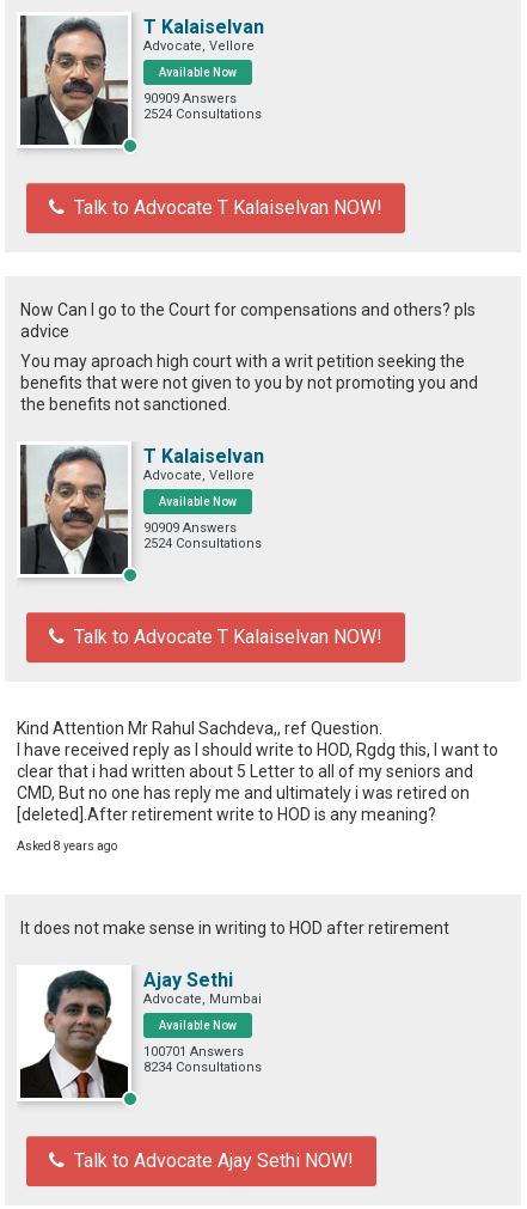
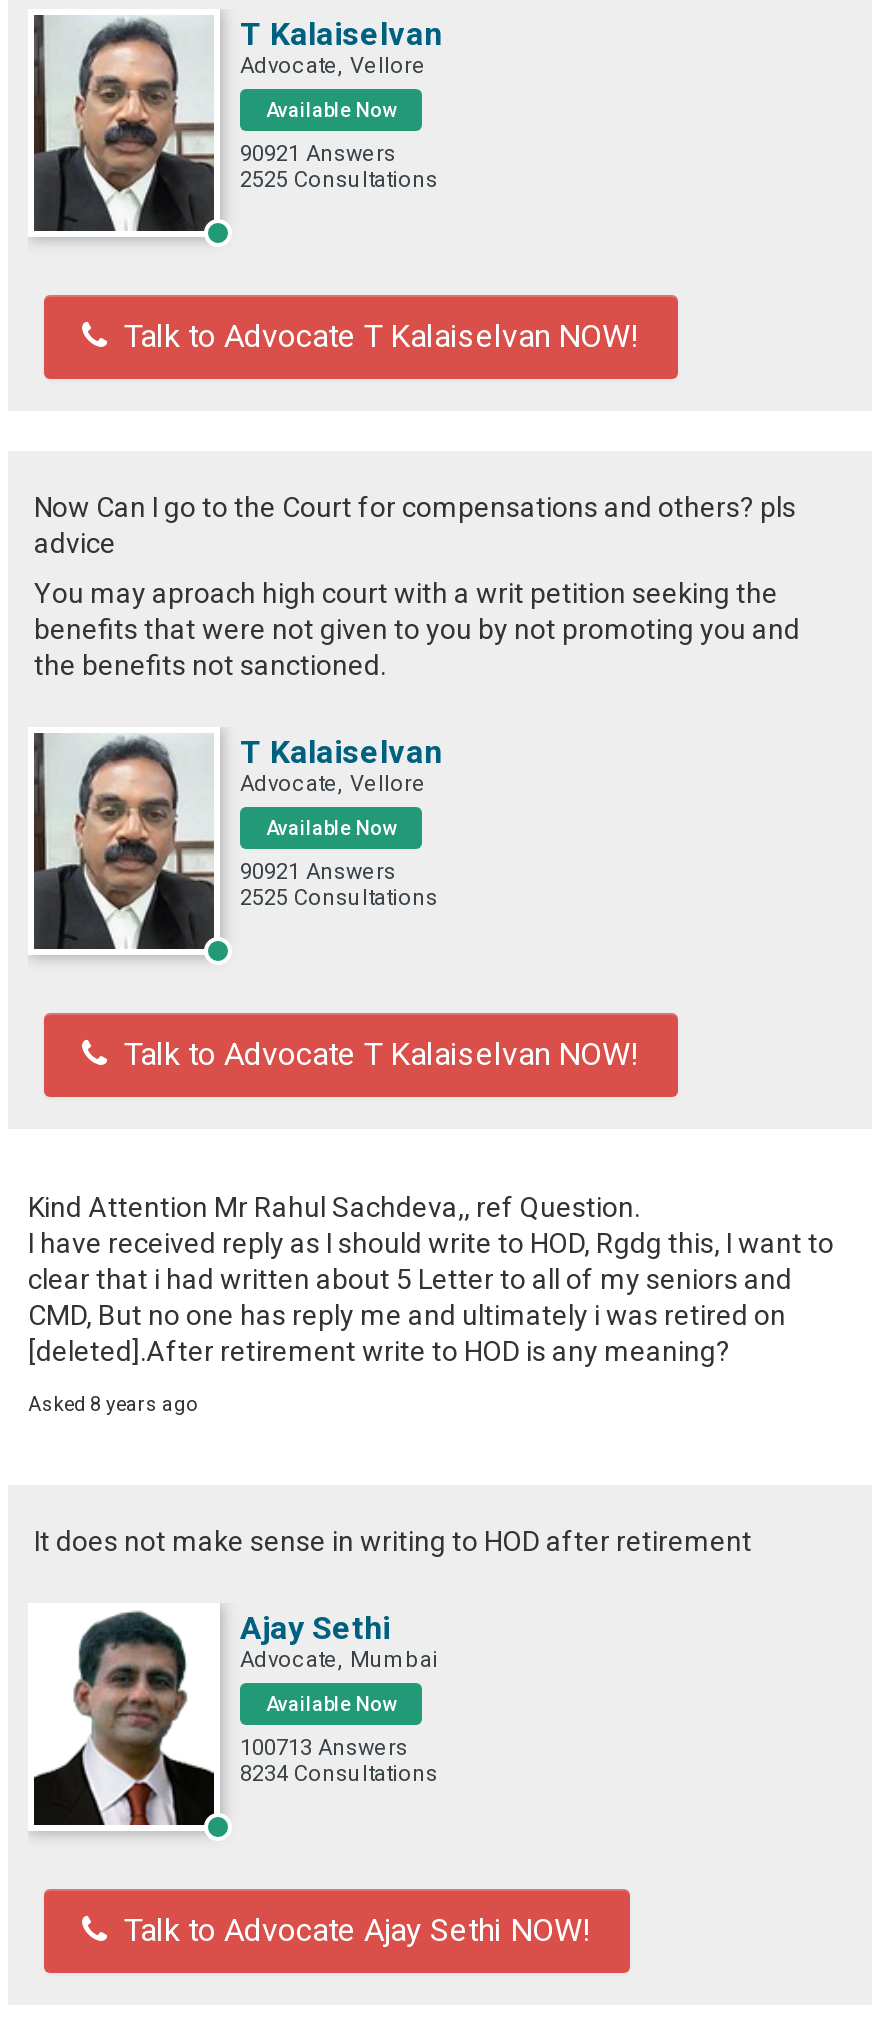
- 90909 Answers
+ 90921 Answers

- 2524 Consultations
+ 2525 Consultations

- 90909 Answers
+ 90921 Answers

- 2524 Consultations
+ 2525 Consultations

- 100701 Answers
+ 100713 Answers
